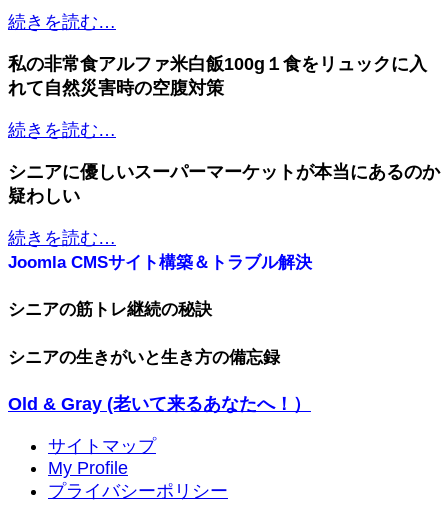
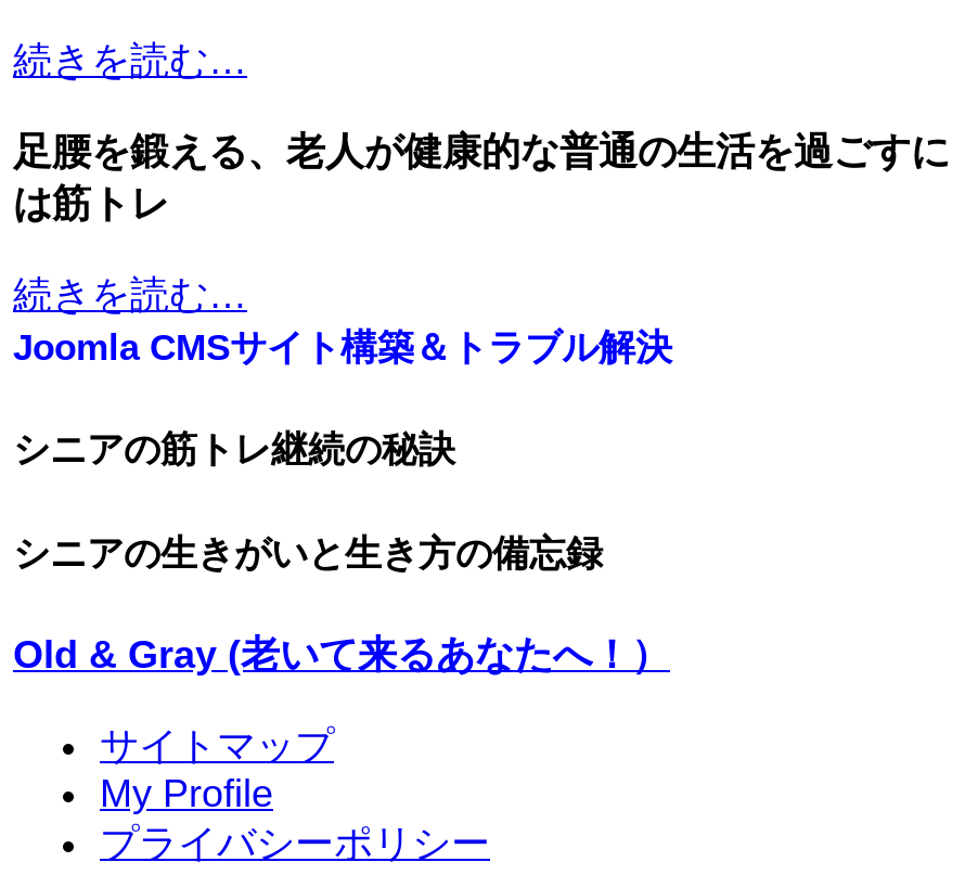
- 私の非常食アルファ米白飯100g１食をリュックに入
- れて自然災害時の空腹対策
- 続きを読む…
- シニアに優しいスーパーマーケットが本当にあるのか
- 疑わしい
+ 足腰を鍛える、老人が健康的な普通の生活を過ごすに
+ は筋トレ
